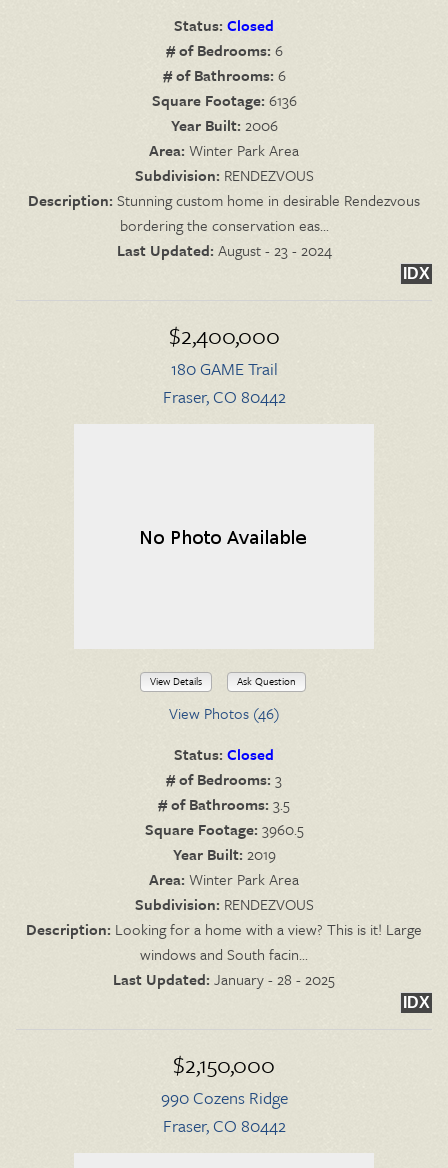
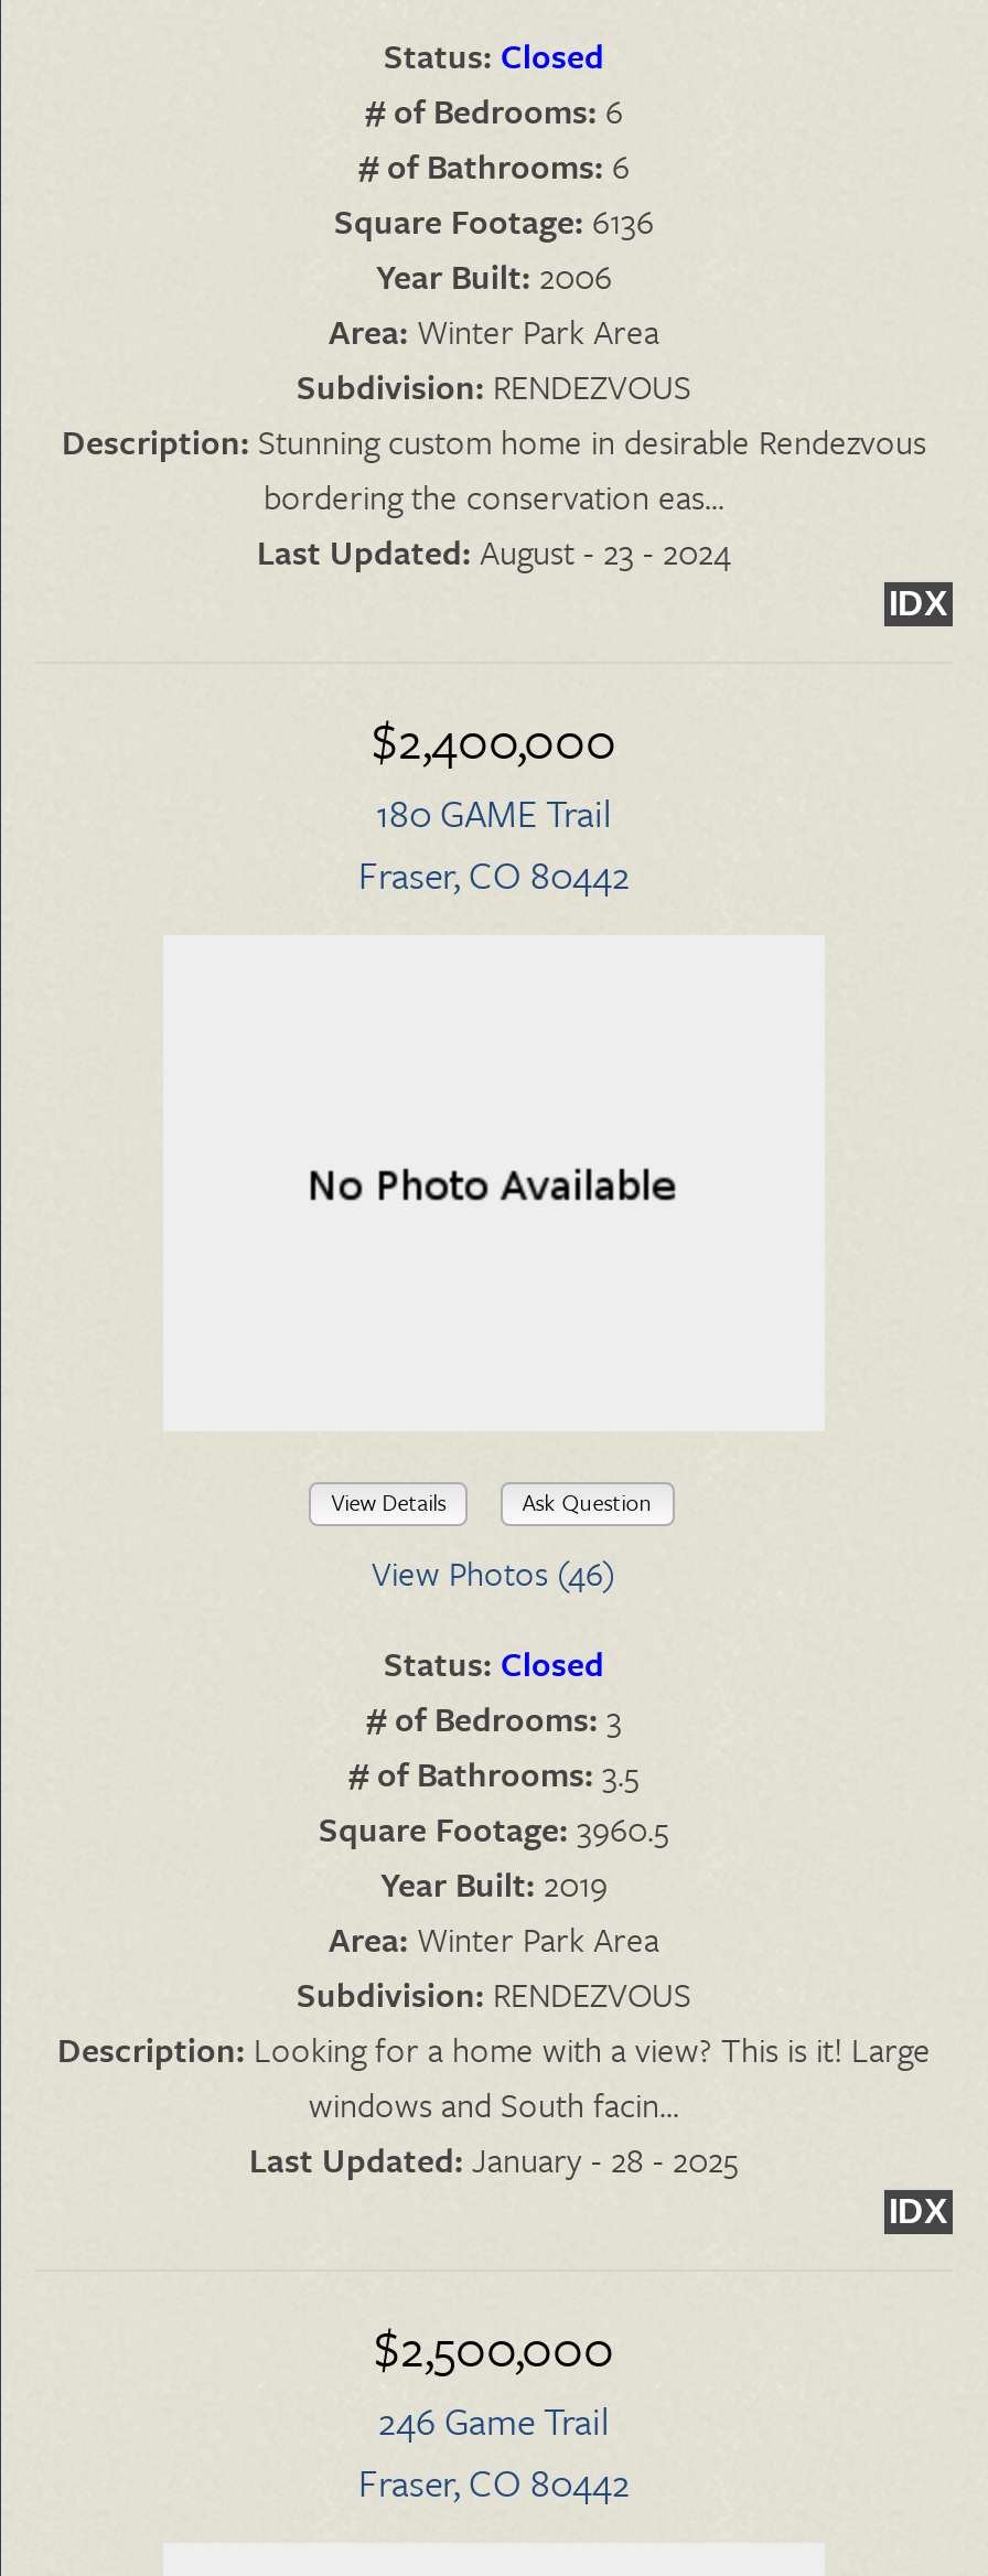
- $2,150,000
- 990 Cozens Ridge
+ $2,500,000
+ 246 Game Trail
